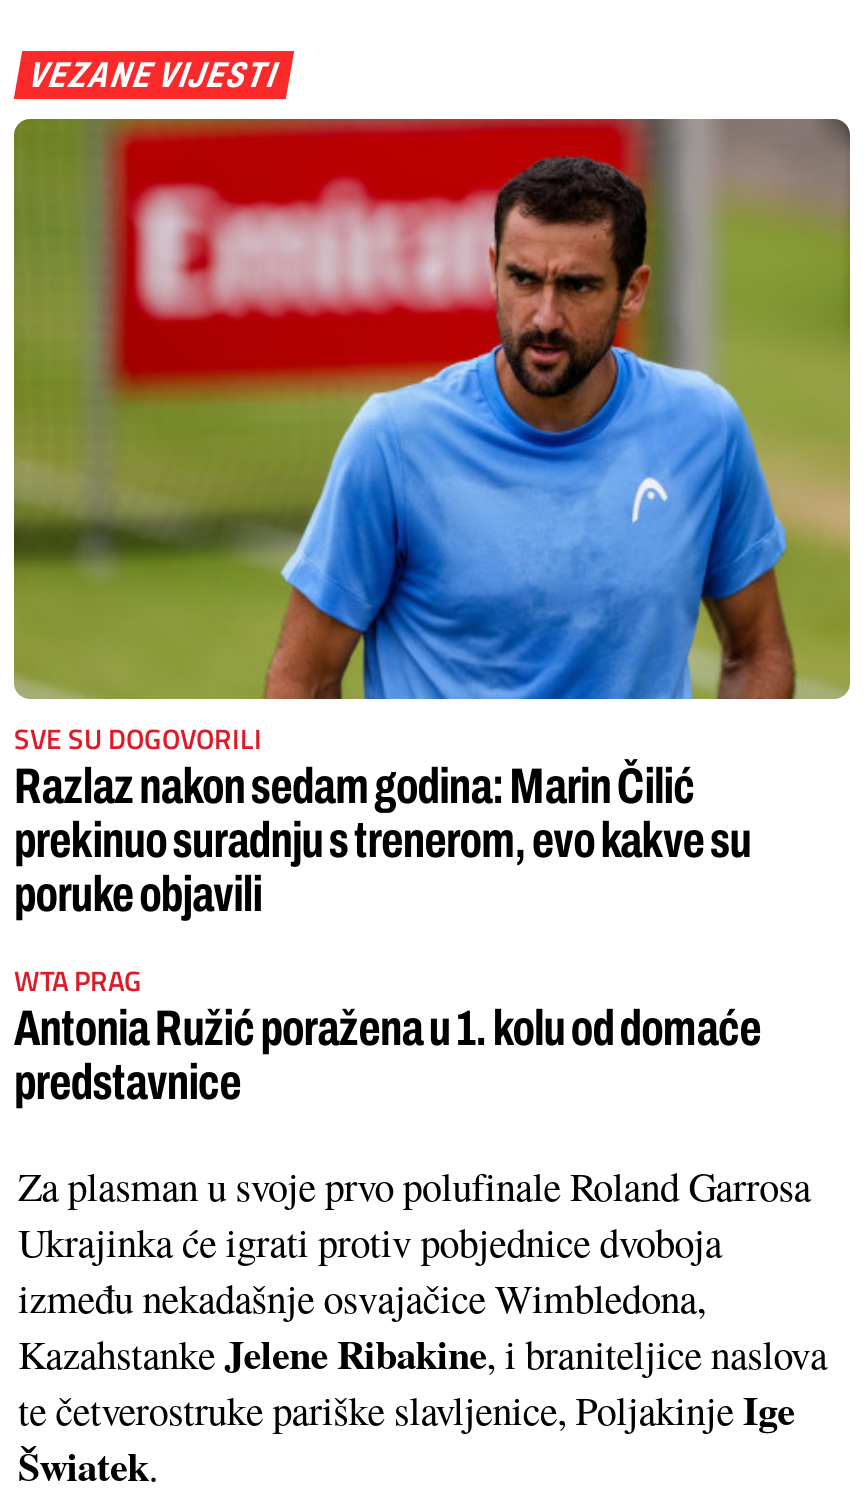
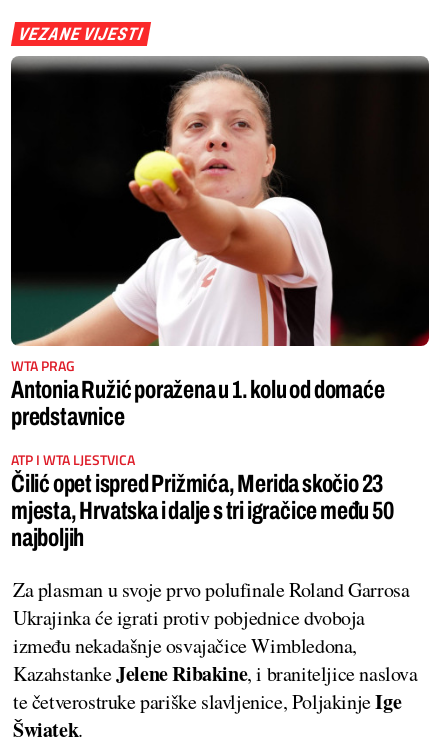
- [image]
+ [image]

- SVE SU DOGOVORILI
- Razlaz nakon sedam godina: Marin Čilić
- prekinuo suradnju s trenerom, evo kakve su
- poruke objavili

moved up: WTA PRAG | Antonia Ružić poražena u 1. kolu od domaće | predstavnice

+ ATP I WTA LJESTVICA
+ Čilić opet ispred Prižmića, Merida skočio 23
+ mjesta, Hrvatska i dalje s tri igračice među 50
+ najboljih
